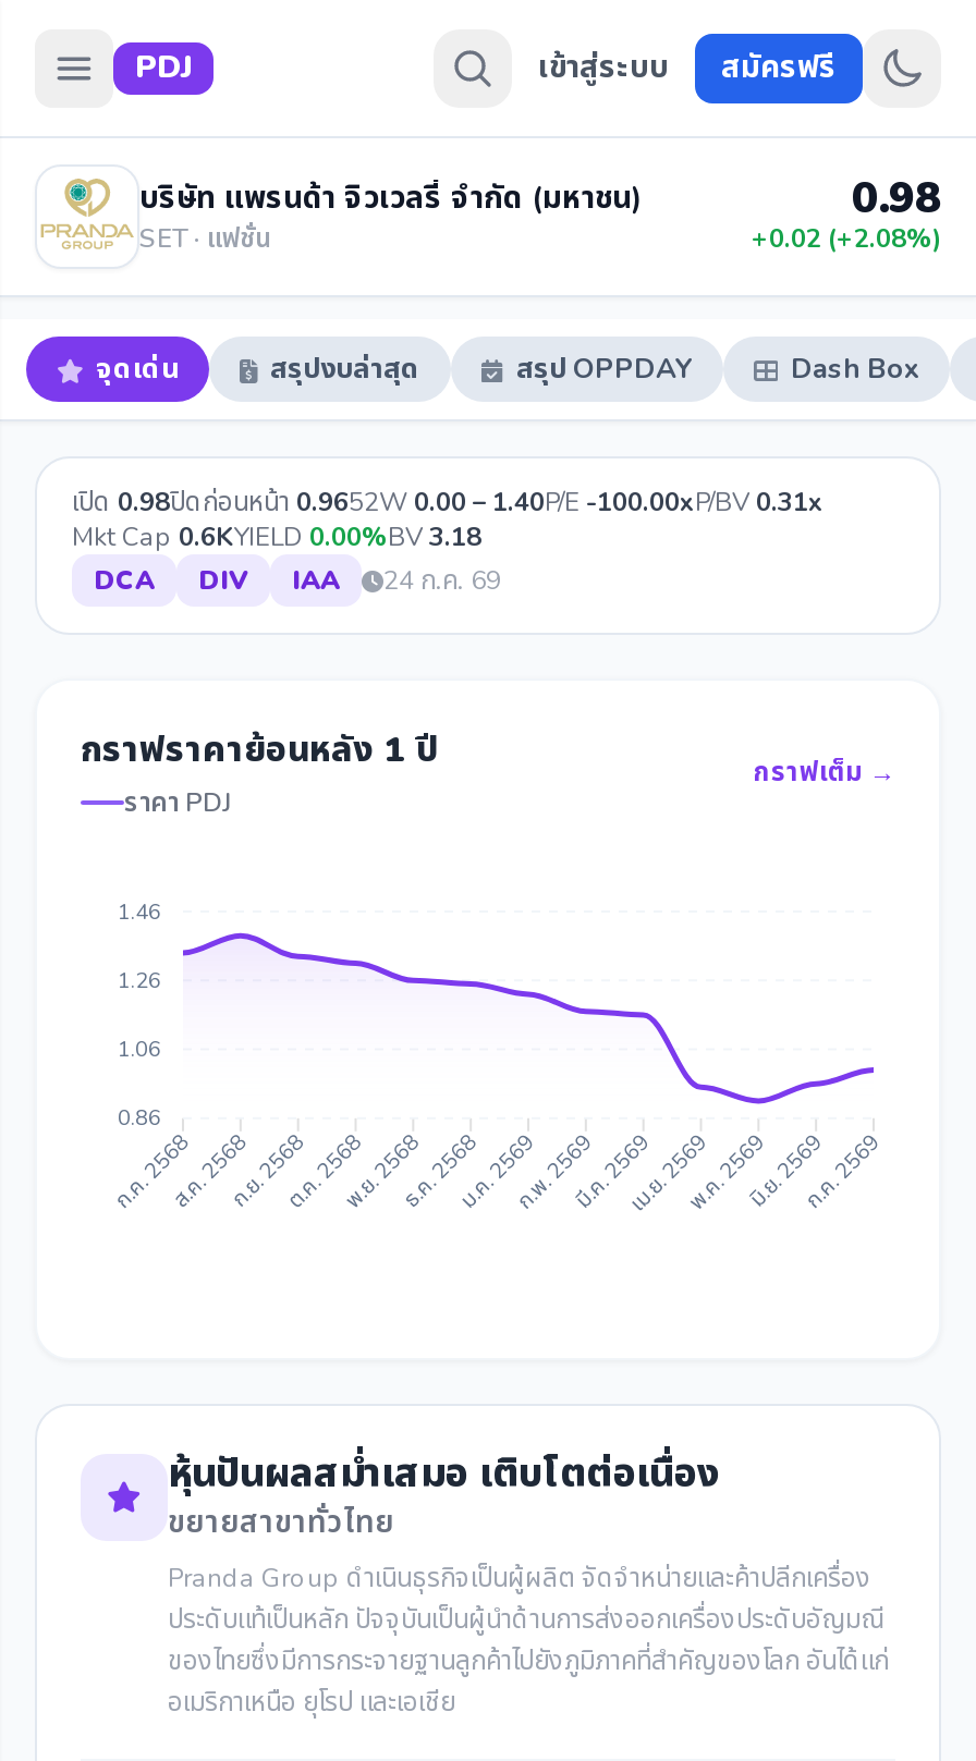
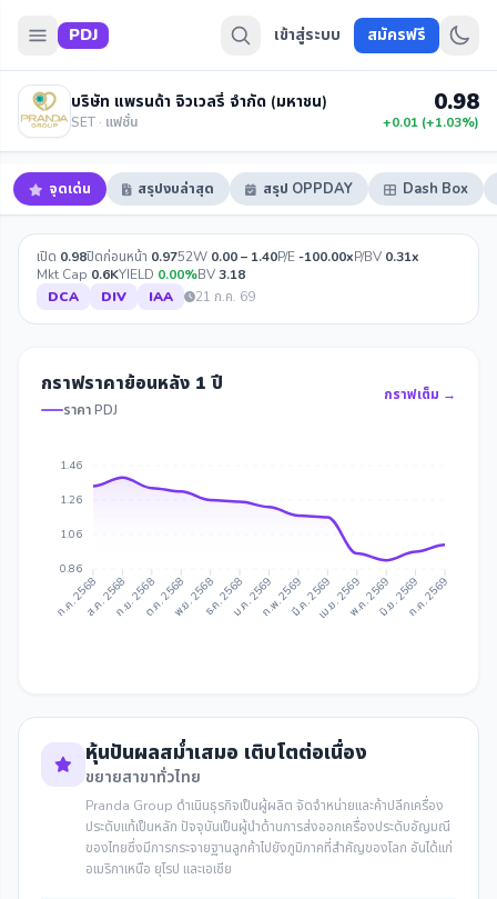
- +0.02 (+2.08%)
+ +0.01 (+1.03%)

- เปิด0.98ปิดก่อนหน้า0.9652W 0.00 – 1.40P/E -100.00xP/BV 0.31x
+ เปิด0.98ปิดก่อนหน้า0.9752W 0.00 – 1.40P/E -100.00xP/BV 0.31x

- DCA DIV IAA 24 ก.ค. 69
+ DCA DIV IAA 21 ก.ค. 69
